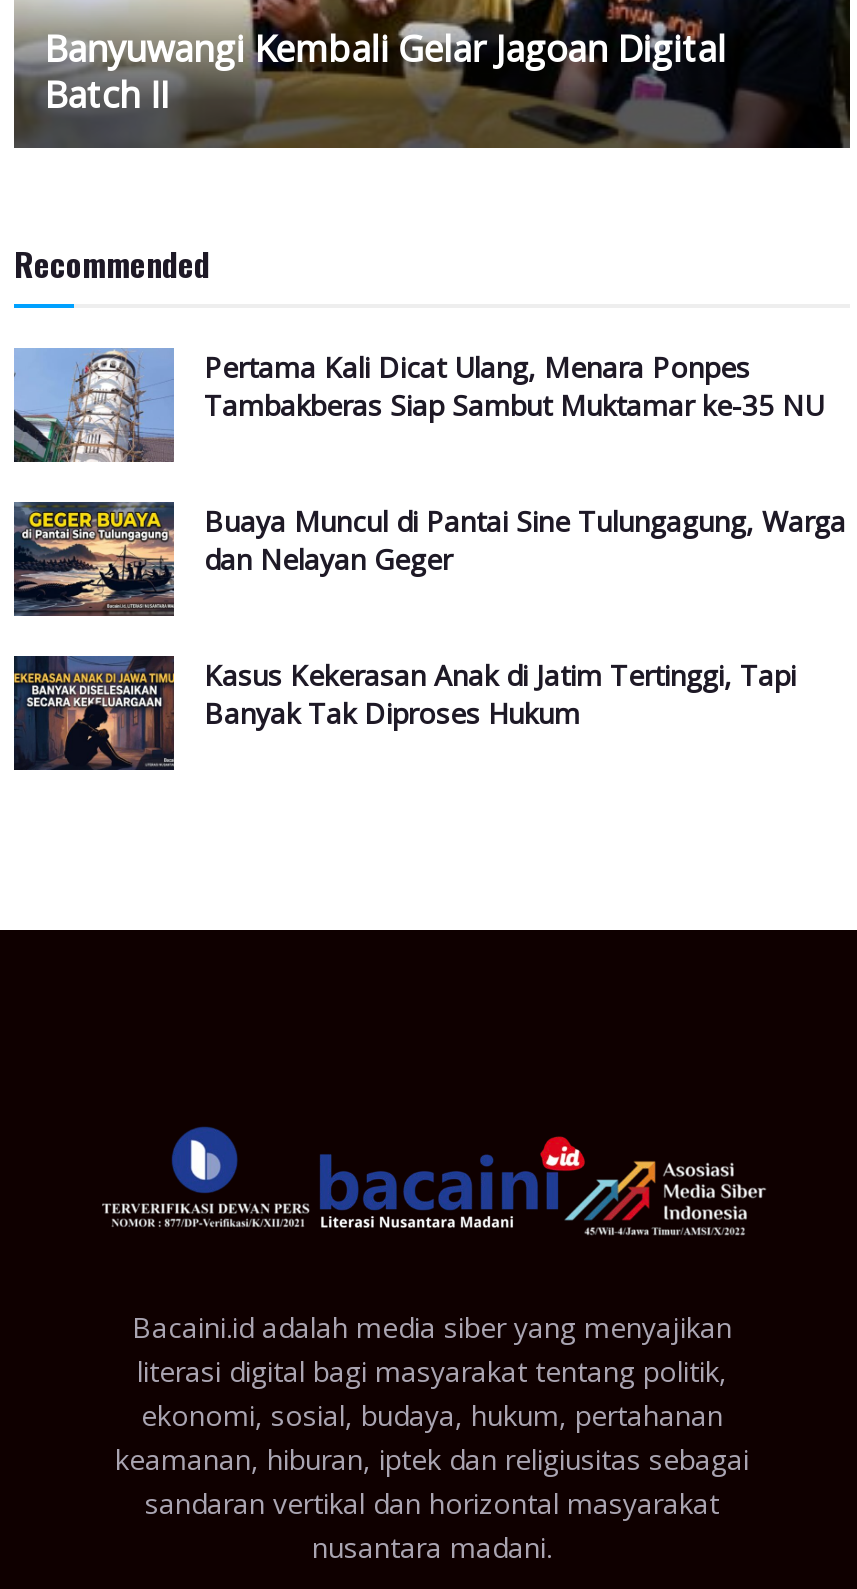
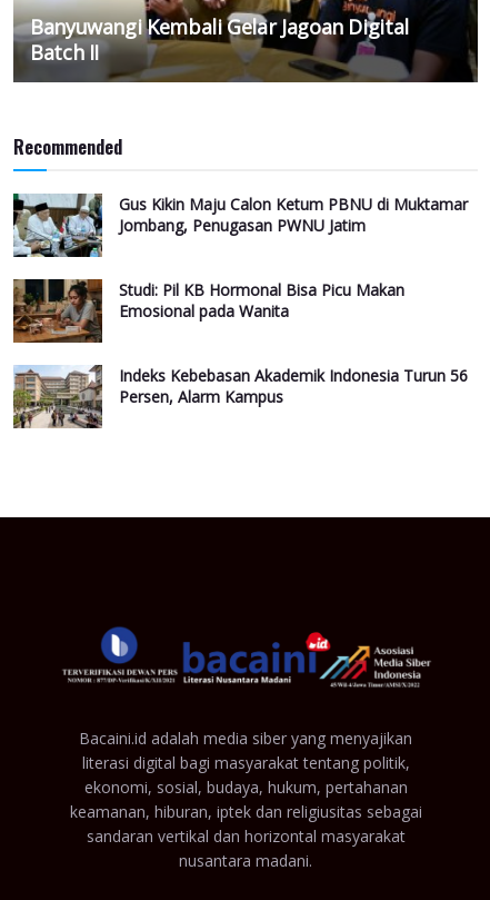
- [image]
- Pertama Kali Dicat Ulang, Menara Ponpes
- Tambakberas Siap Sambut Muktamar ke-35 NU
+ [image]
+ Gus Kikin Maju Calon Ketum PBNU di Muktamar
+ Jombang, Penugasan PWNU Jatim

- [image]
- Buaya Muncul di Pantai Sine Tulungagung, Warga
- dan Nelayan Geger
+ [image]
+ Studi: Pil KB Hormonal Bisa Picu Makan
+ Emosional pada Wanita

- [image]
- Kasus Kekerasan Anak di Jatim Tertinggi, Tapi
- Banyak Tak Diproses Hukum
+ [image]
+ Indeks Kebebasan Akademik Indonesia Turun 56
+ Persen, Alarm Kampus
